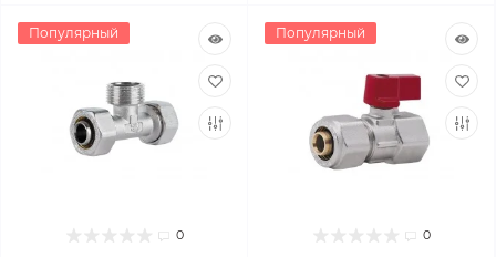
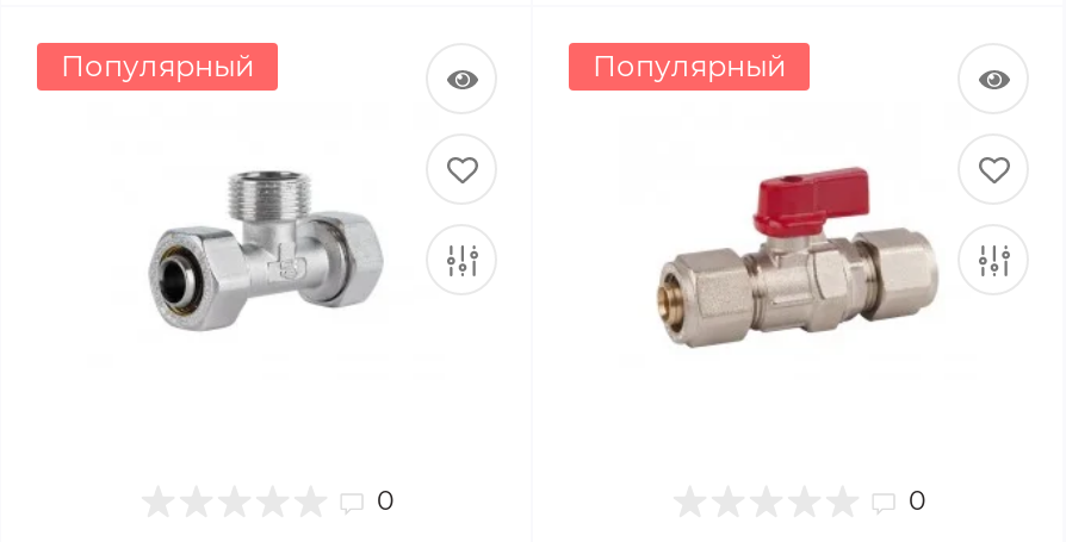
- [image]
+ [image]
